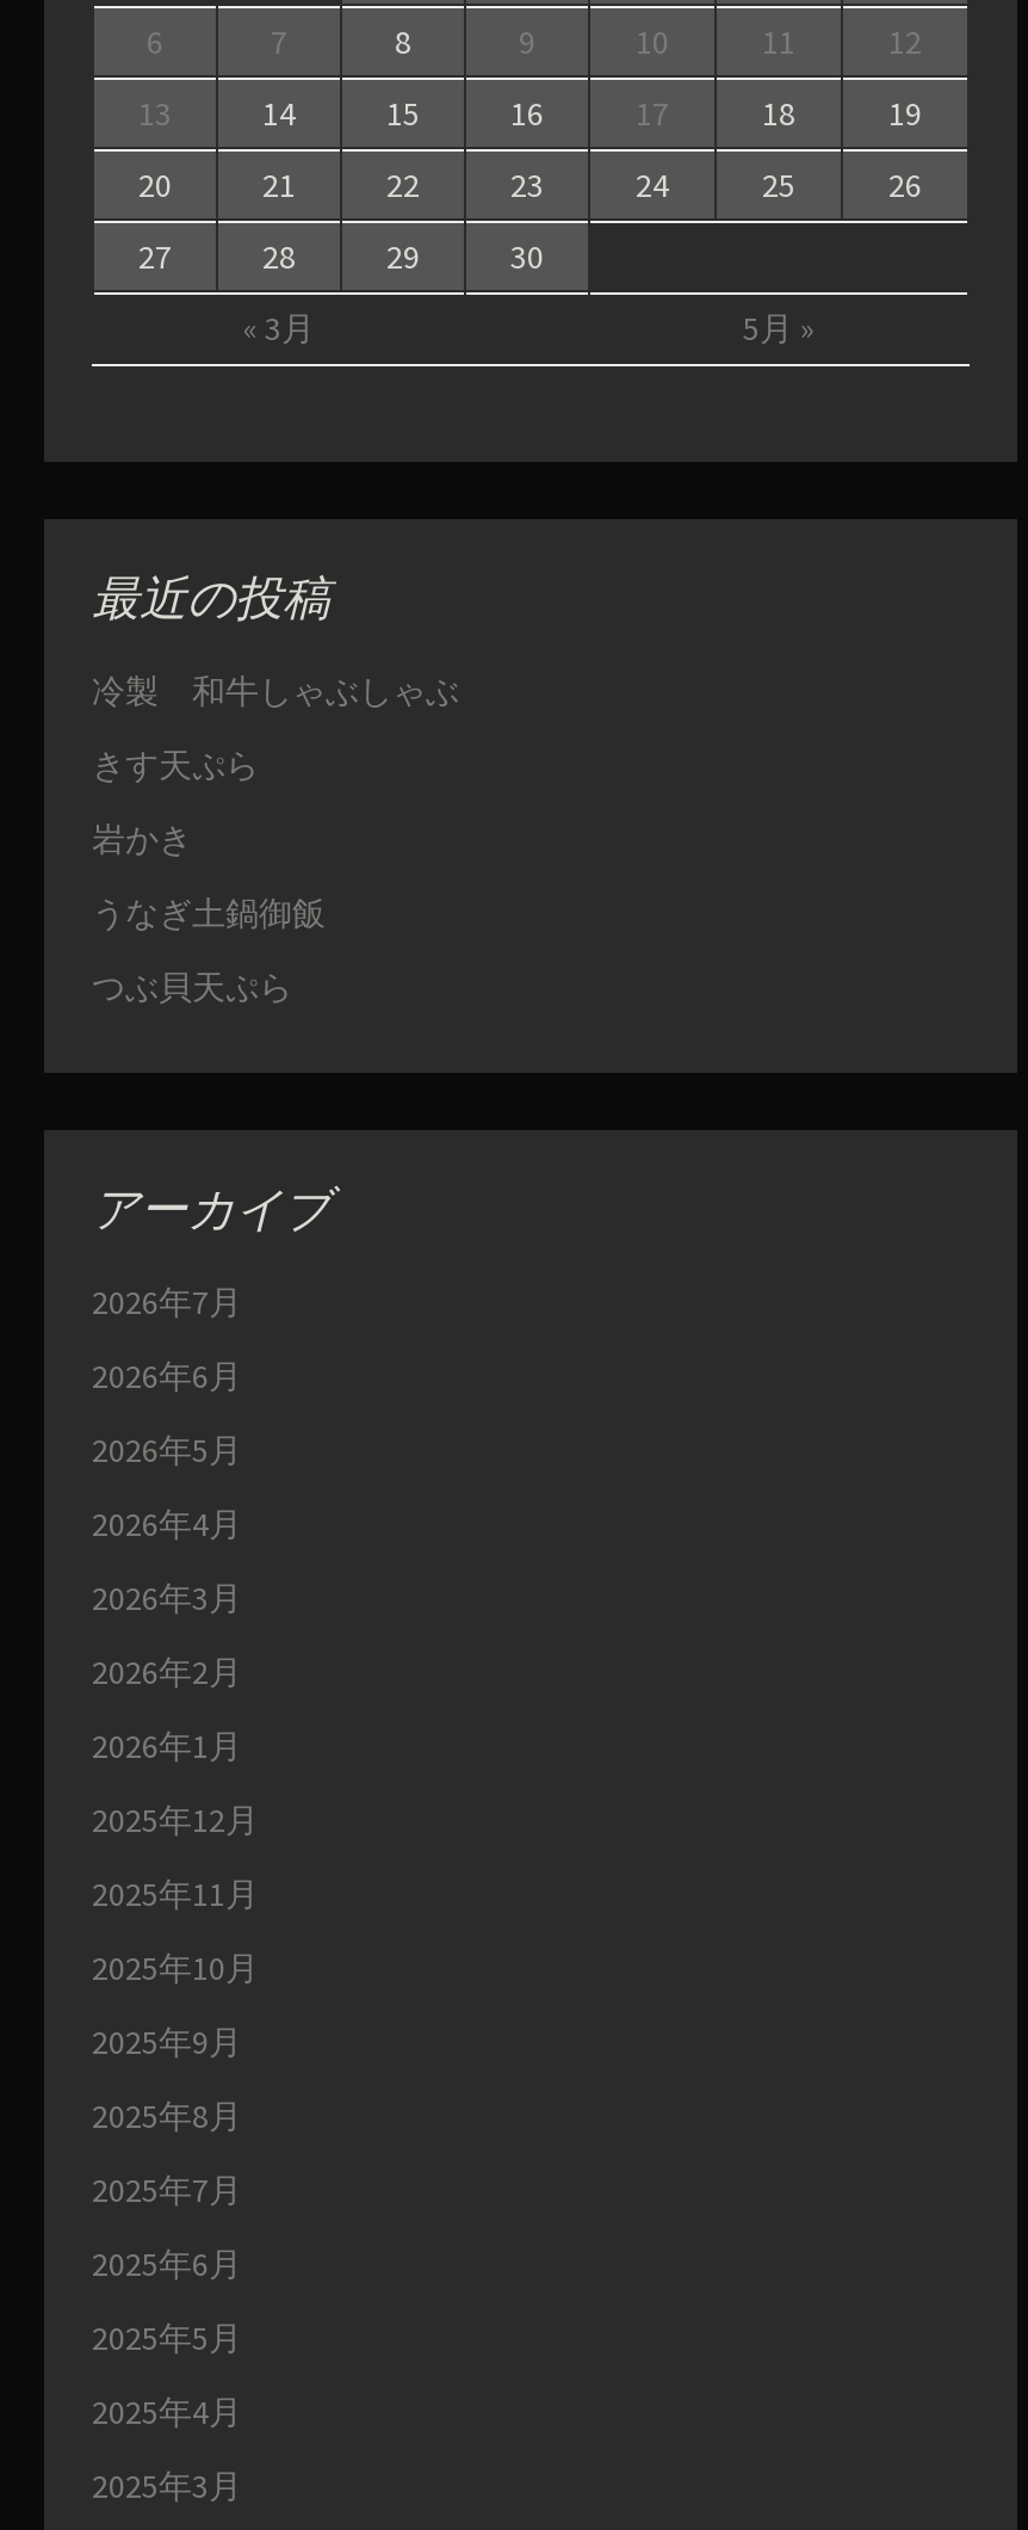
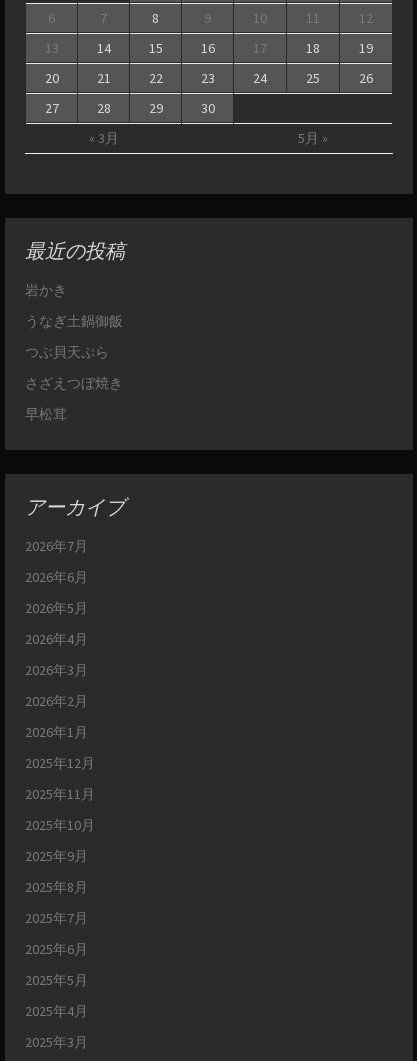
- 冷製 和牛しゃぶしゃぶ
- きす天ぷら

moved up: 岩かき | うなぎ土鍋御飯 | つぶ貝天ぷら

+ さざえつぼ焼き
+ 早松茸
